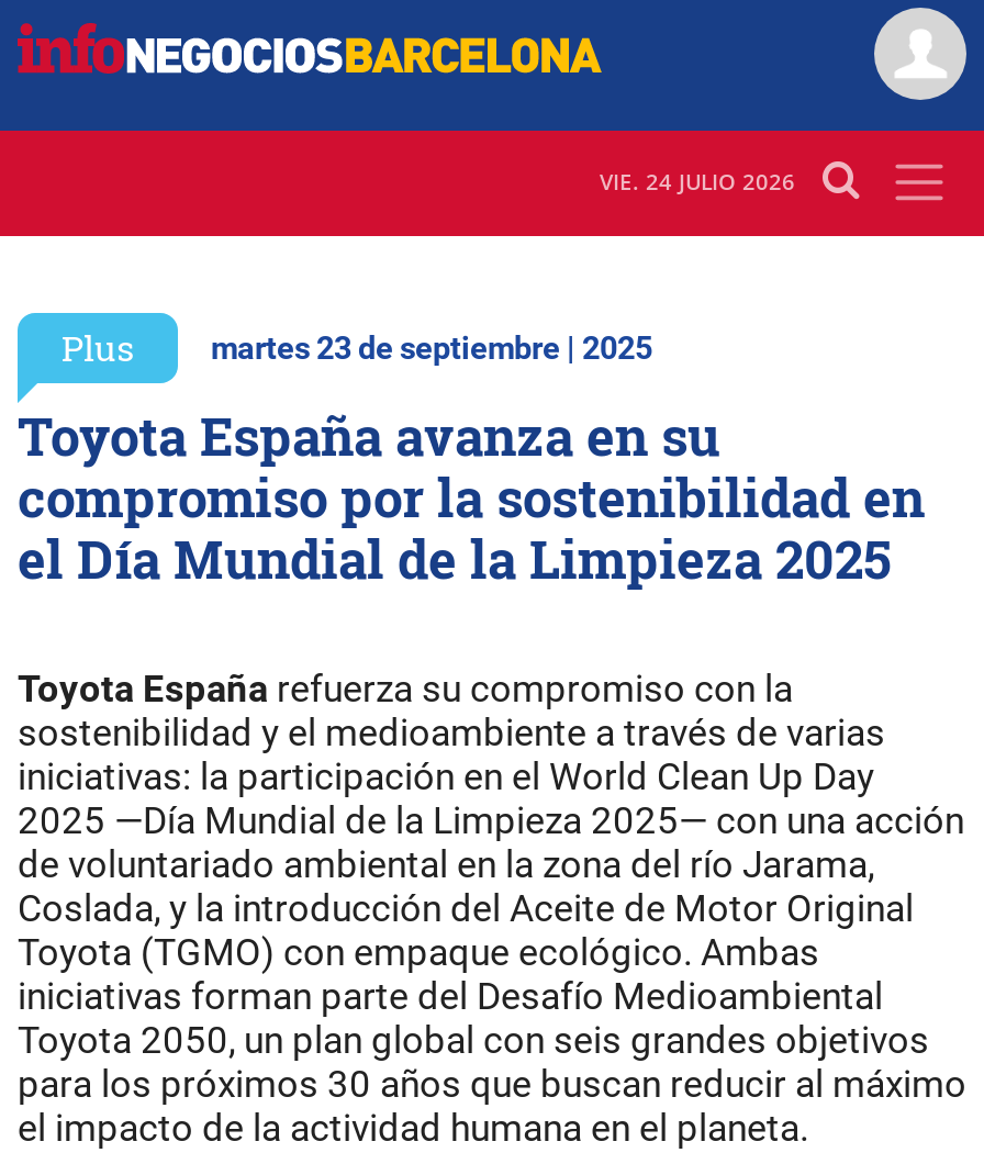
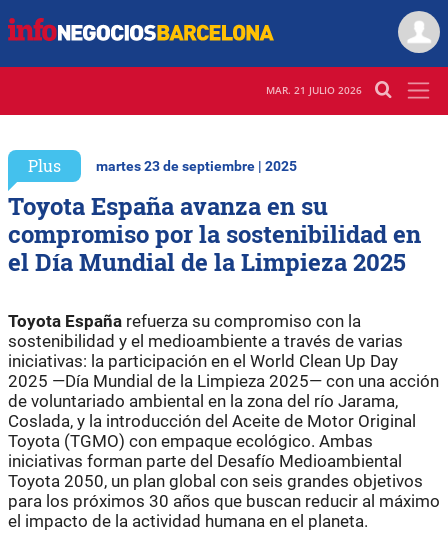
- VIE. 24 JULIO 2026
+ MAR. 21 JULIO 2026
